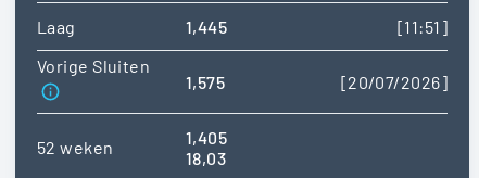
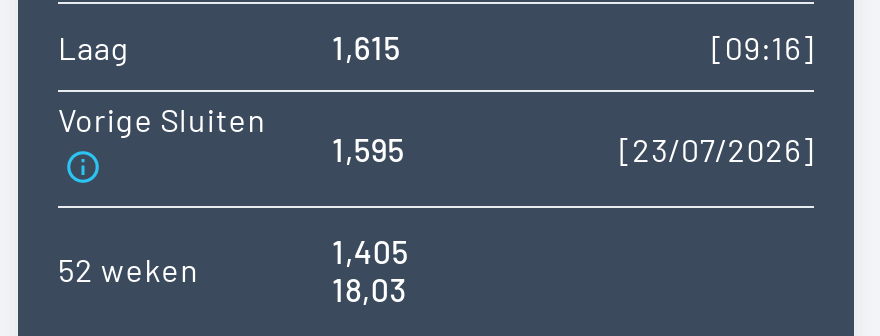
- 1,445
+ 1,615

- [11:51]
+ [09:16]

- 1,575
+ 1,595

- [20/07/2026]
+ [23/07/2026]
